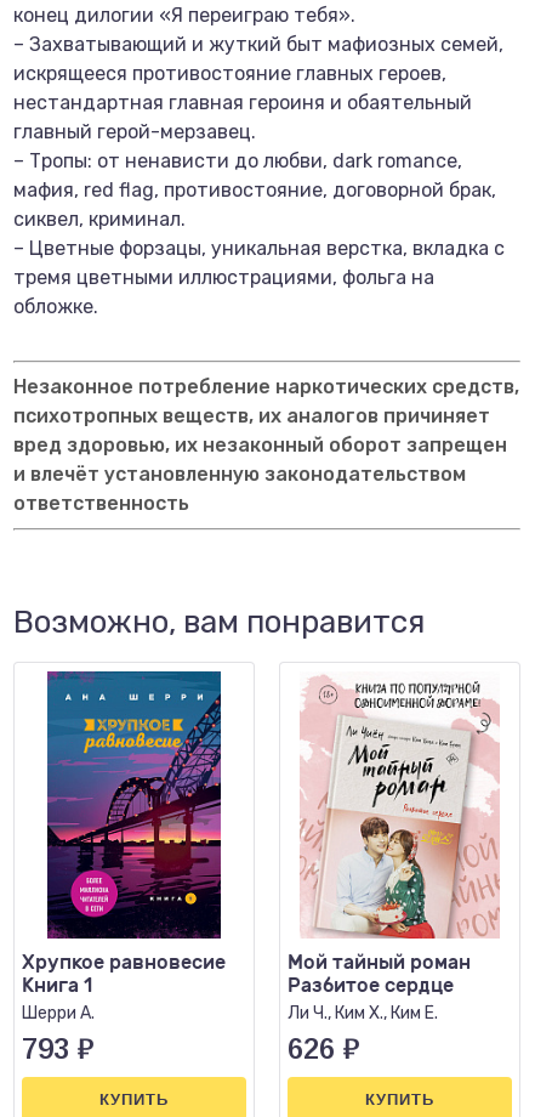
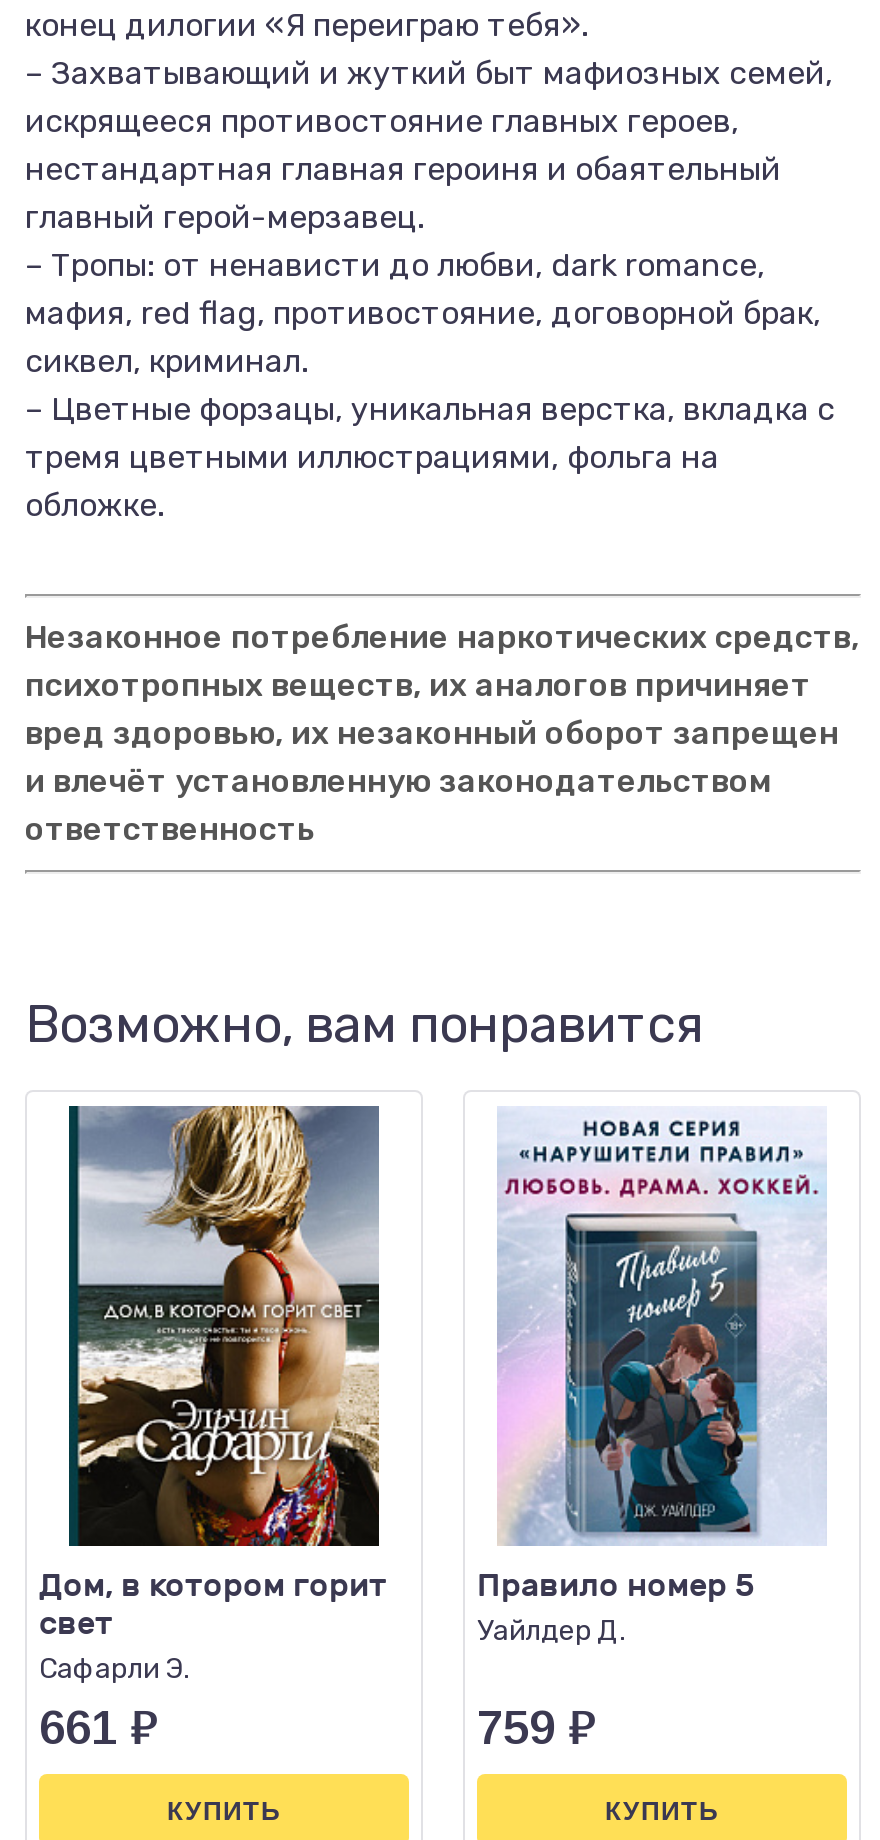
- [image]
- Хрупкое равновесие
- Книга 1
- Шерри А.
- 793 ₽
+ [image]
+ Дом, в котором горит
+ свет
+ Сафарли Э.
+ 661 ₽

- [image]
- Мой тайный роман
- Разбитое сердце
- Ли Ч., Ким Х., Ким Ё.
- 626 ₽
+ [image]
+ Правило номер 5
+ Уайлдер Д.
+ 759 ₽
